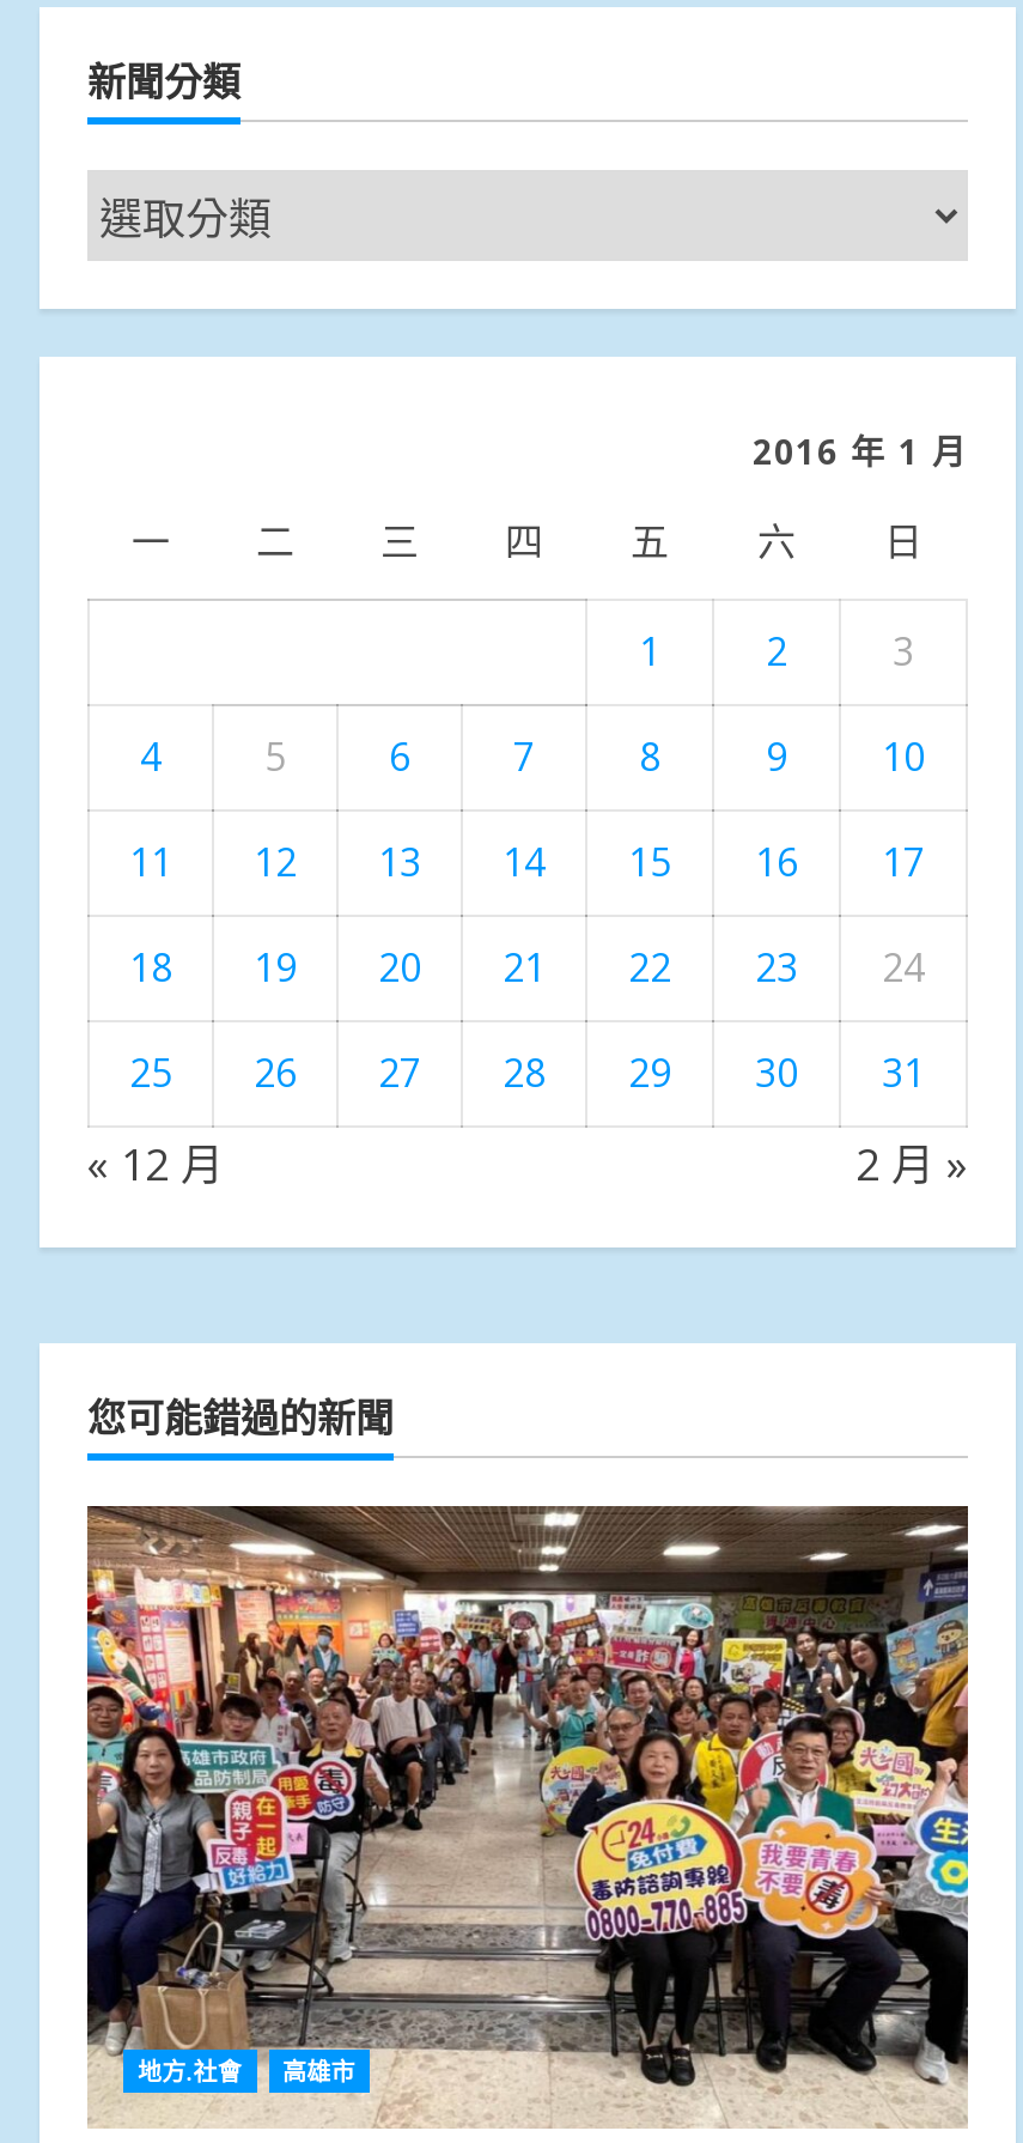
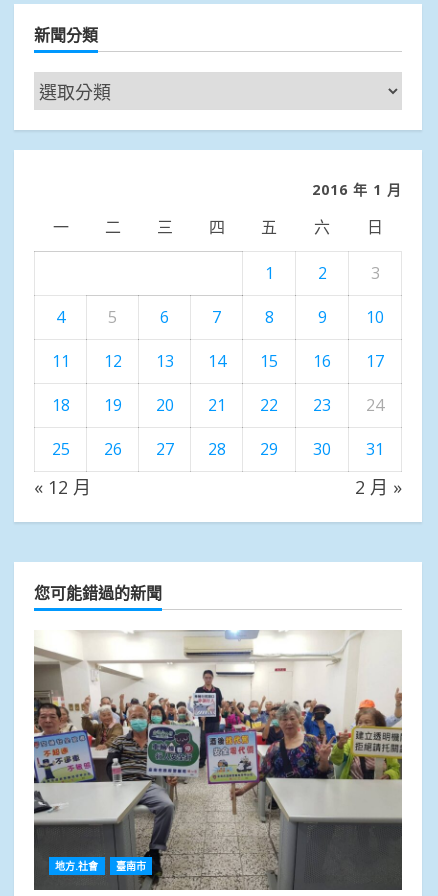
- [image]
- 高雄市
+ [image]
+ 臺南市
